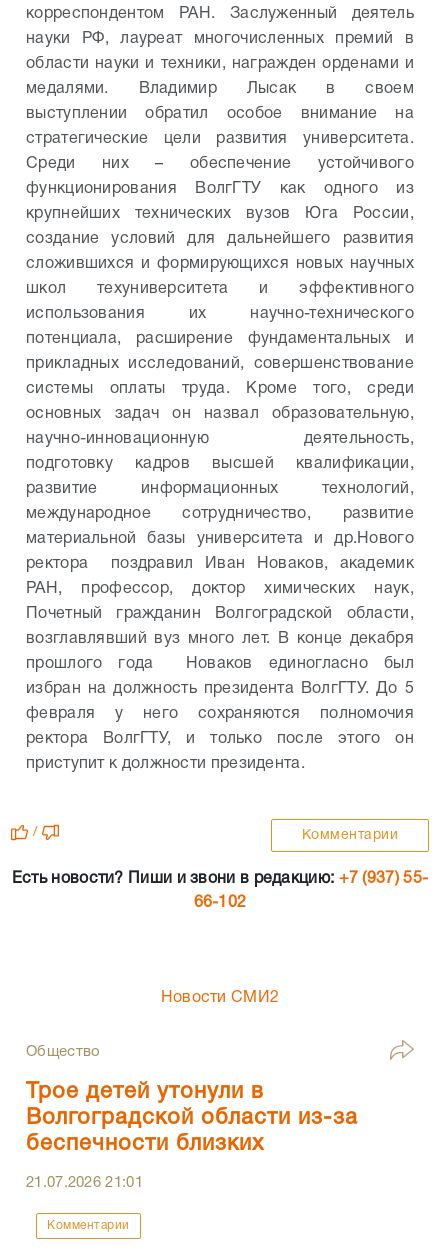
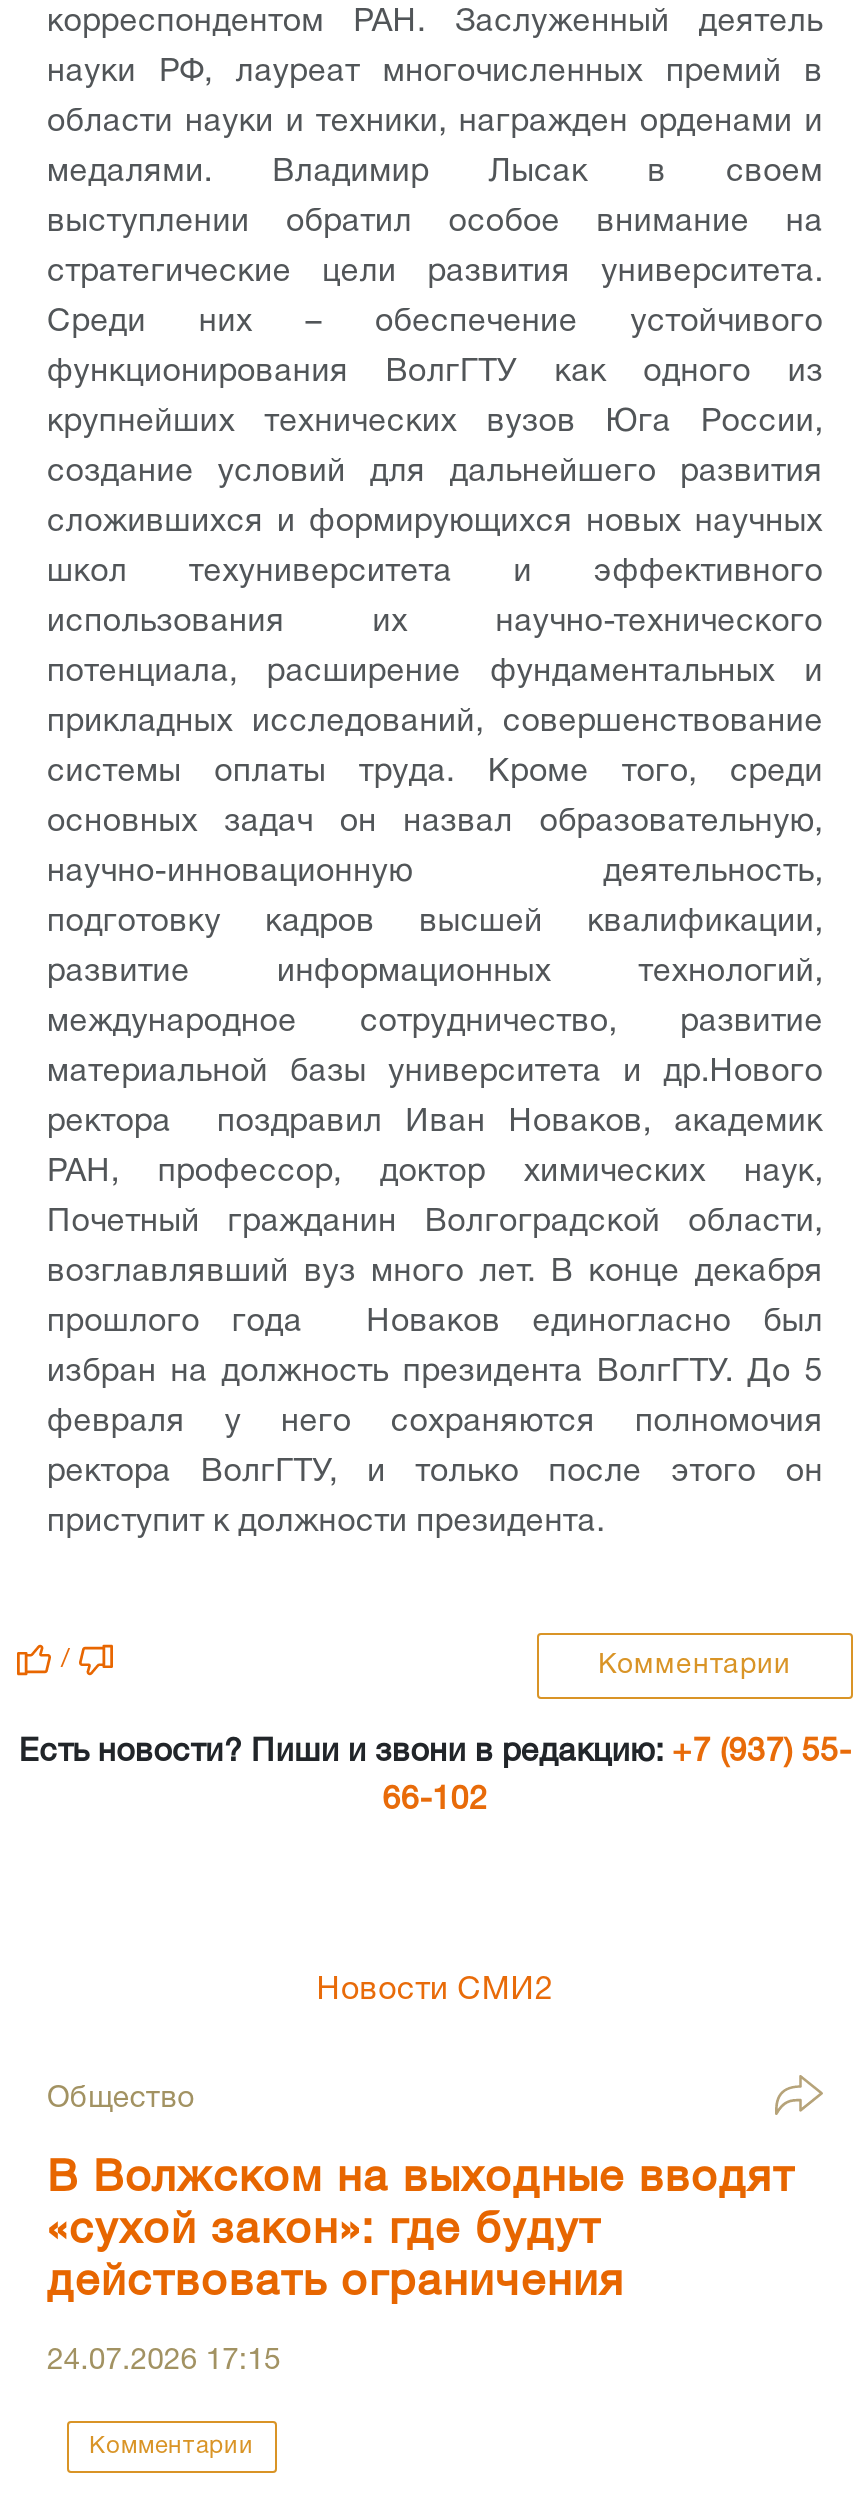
- Трое детей утонули в
- Волгоградской области из-за
- беспечности близких
+ В Волжском на выходные вводят
+ «сухой закон»: где будут
+ действовать ограничения

- 21.07.2026 21:01
+ 24.07.2026 17:15
